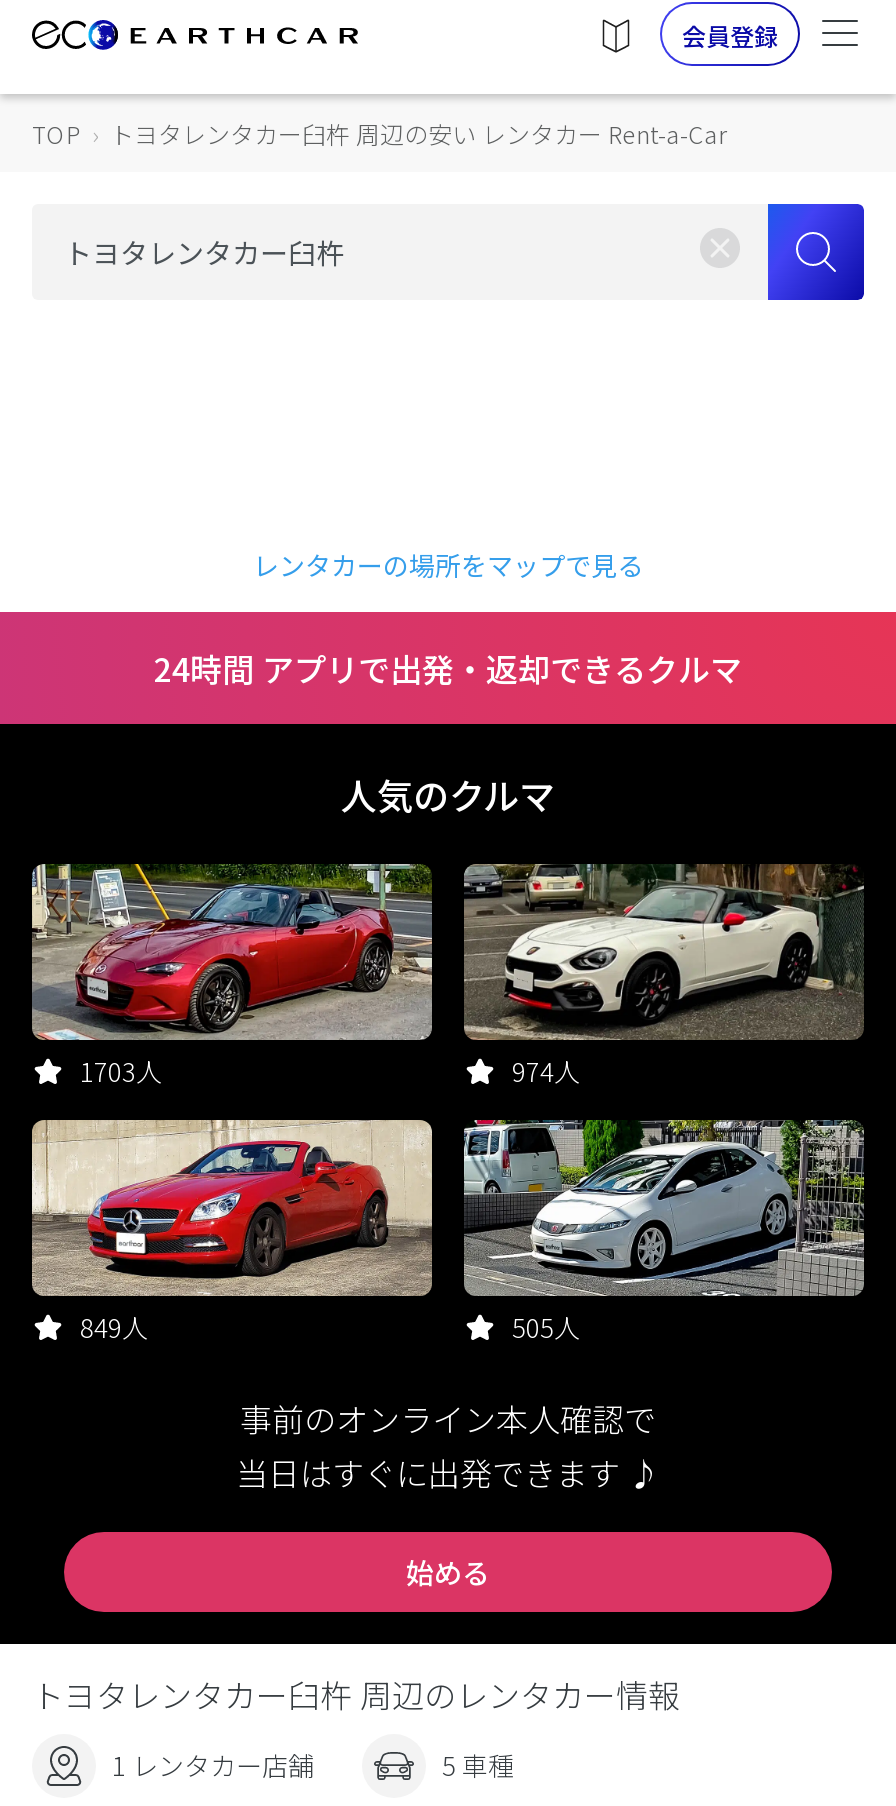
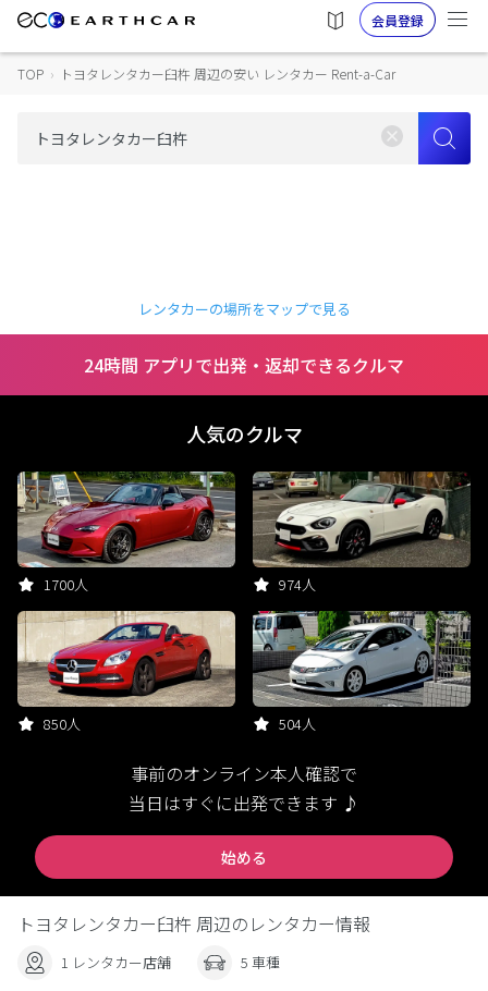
- 1703人
+ 1700人

- 849人
+ 850人

- 505人
+ 504人
